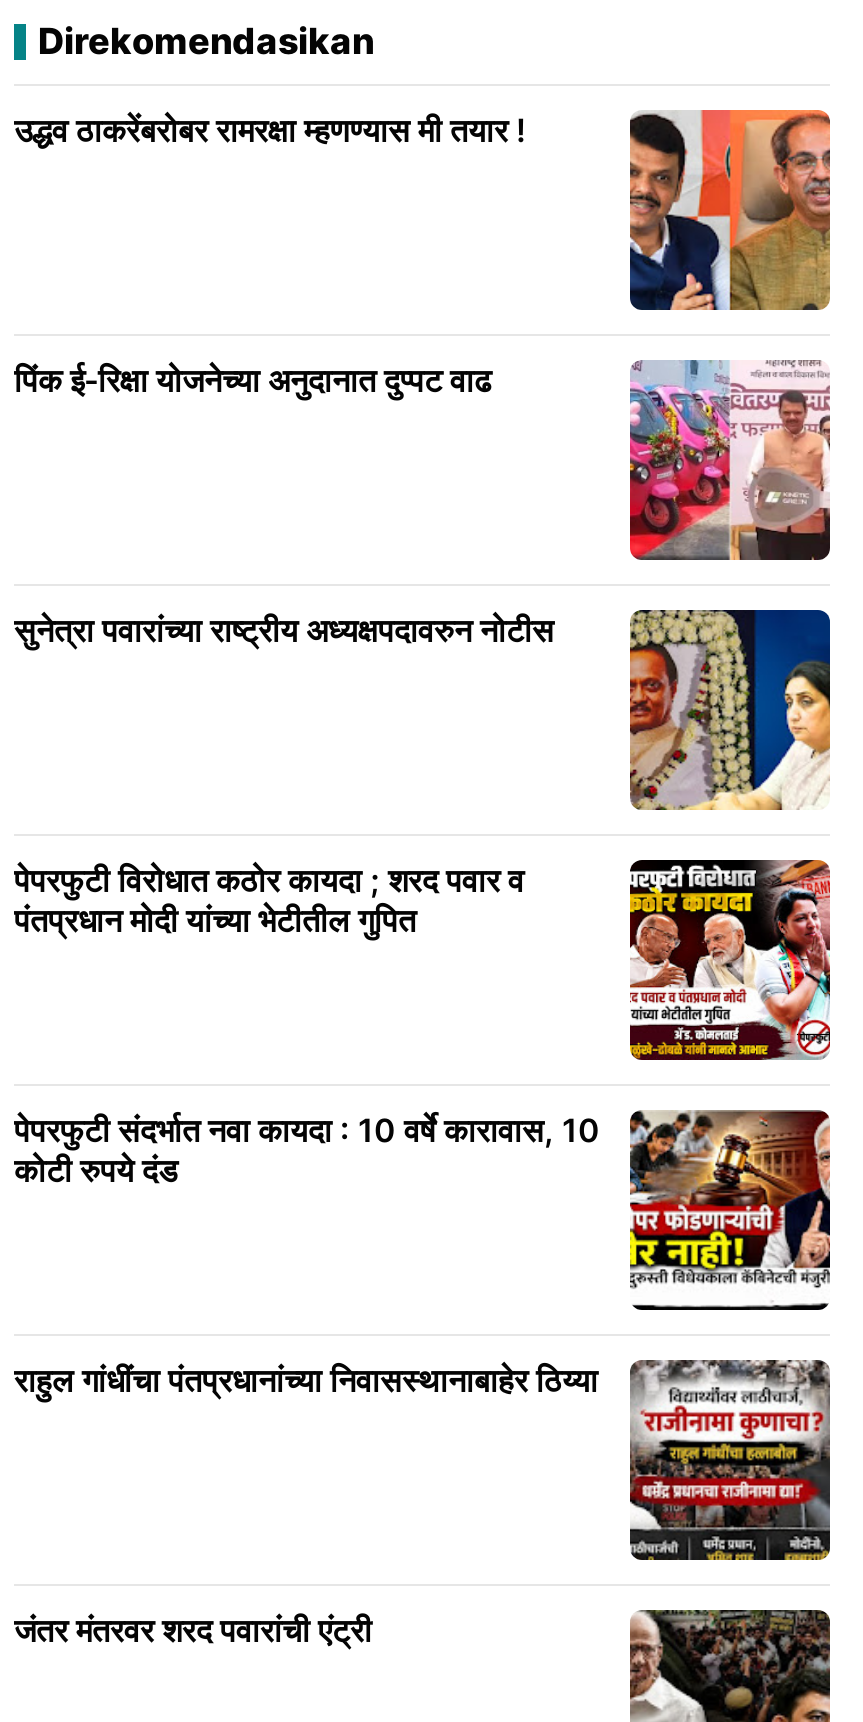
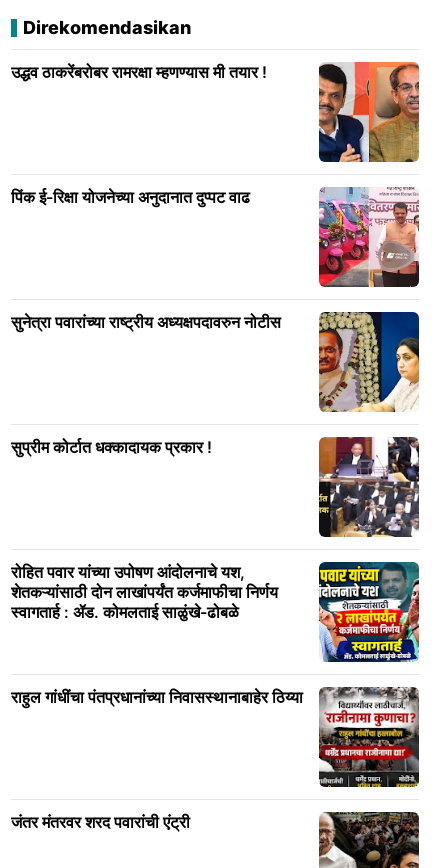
- पेपरफुटी विरोधात कठोर कायदा ; शरद पवार व
- पंतप्रधान मोदी यांच्या भेटीतील गुपित
+ सुप्रीम कोर्टात धक्कादायक प्रकार !

- [image]
+ [image]

- [image]
- पेपरफुटी संदर्भात नवा कायदा : 10 वर्षे कारावास, 10
- कोटी रुपये दंड
+ [image]
+ रोहित पवार यांच्या उपोषण आंदोलनाचे यश,
+ शेतकऱ्यांसाठी दोन लाखांपर्यंत कर्जमाफीचा निर्णय
+ स्वागतार्ह : ॲड. कोमलताई साळुंखे-ढोबळे
